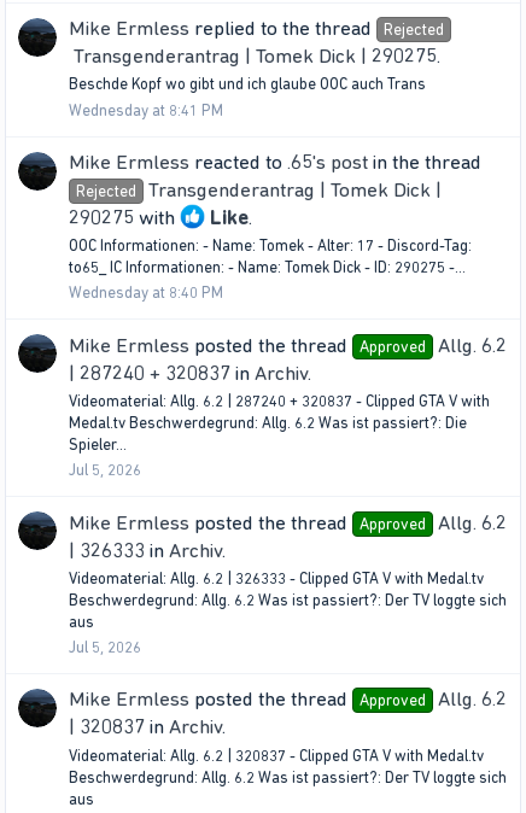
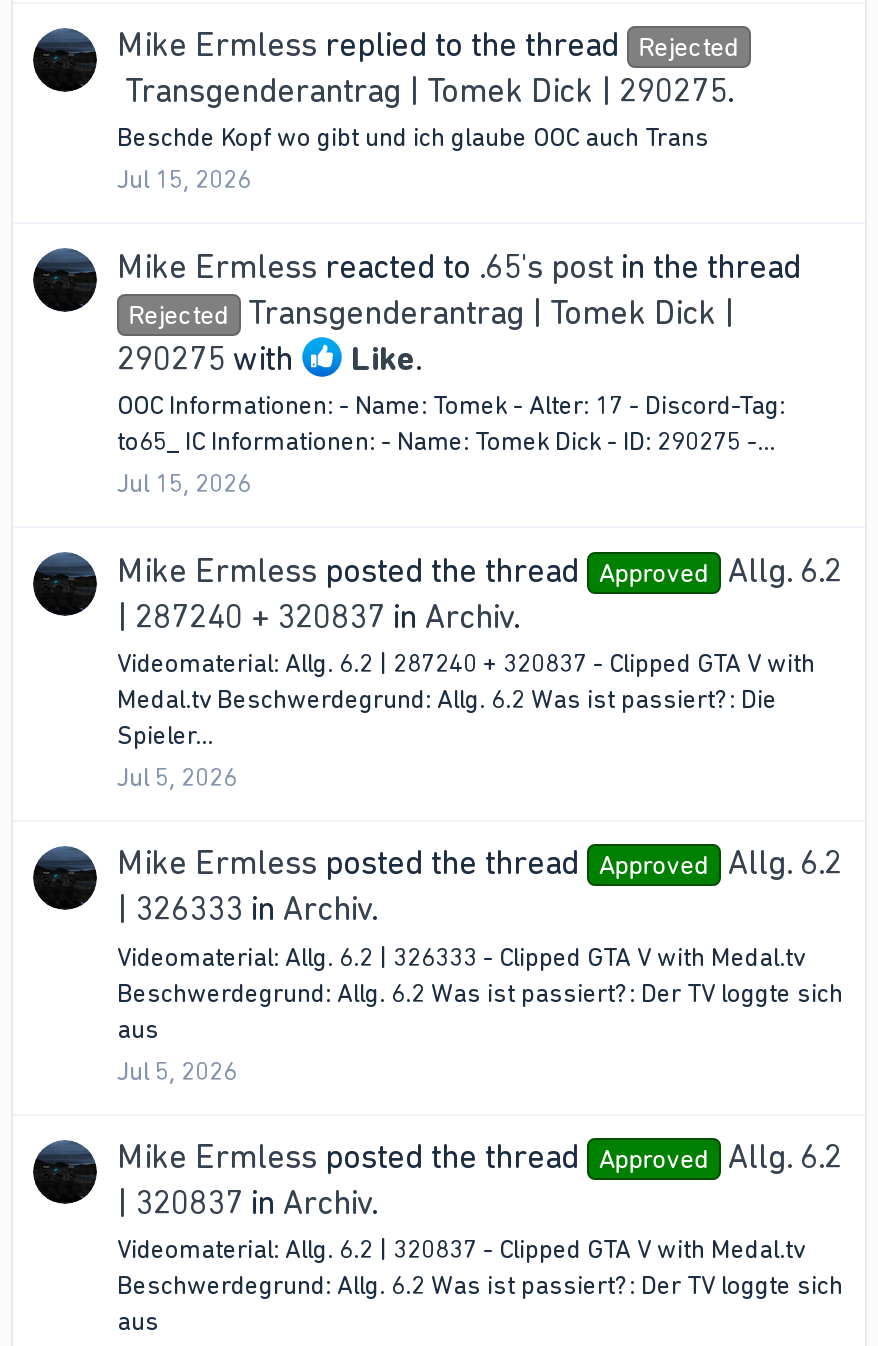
- Wednesday at 8:41 PM
+ Jul 15, 2026

- Wednesday at 8:40 PM
+ Jul 15, 2026
